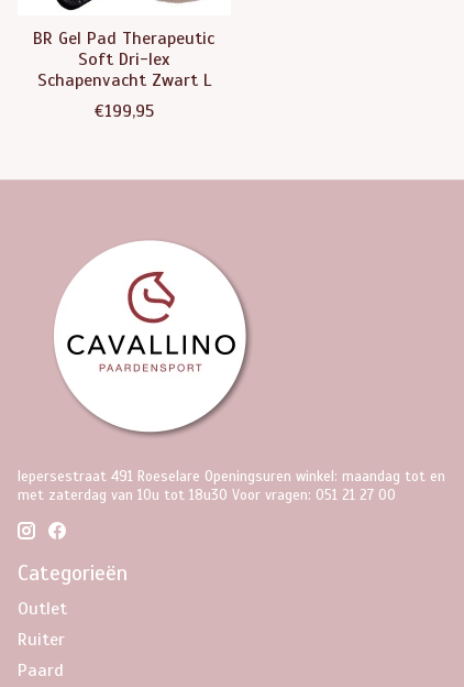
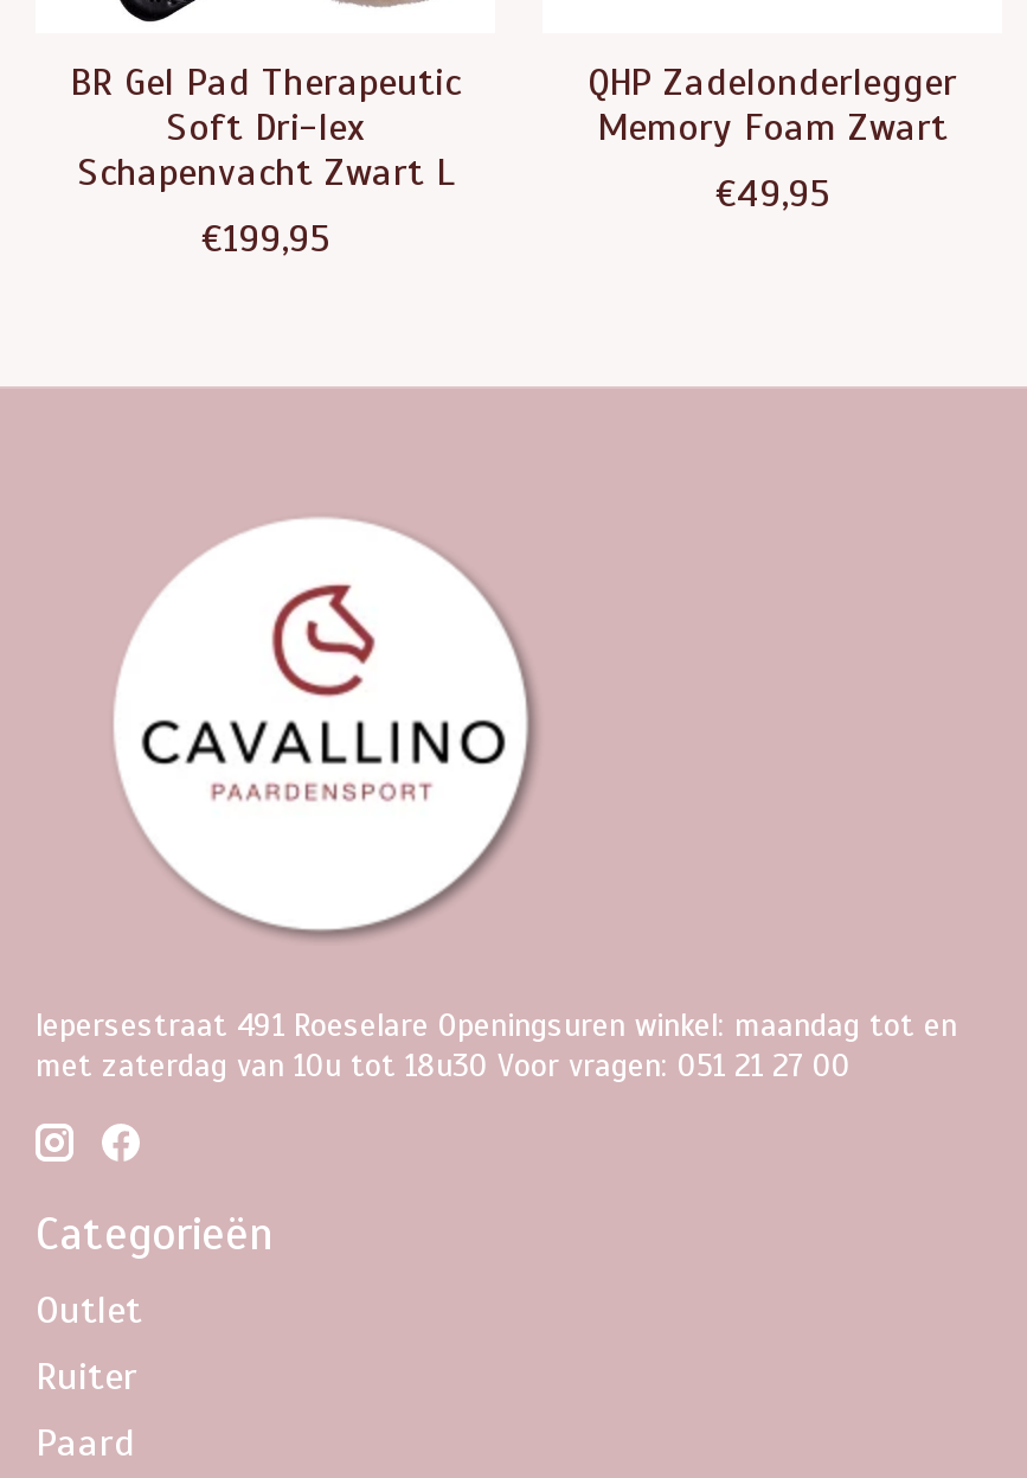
+ QHP Zadelonderlegger
+ Memory Foam Zwart
+ €49,95
